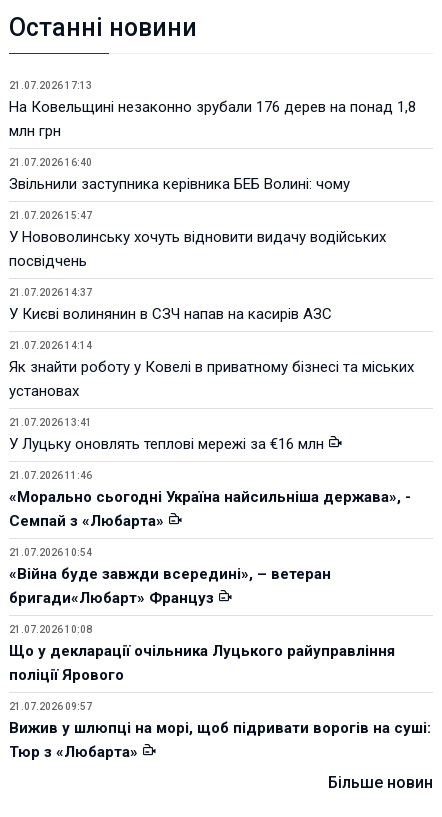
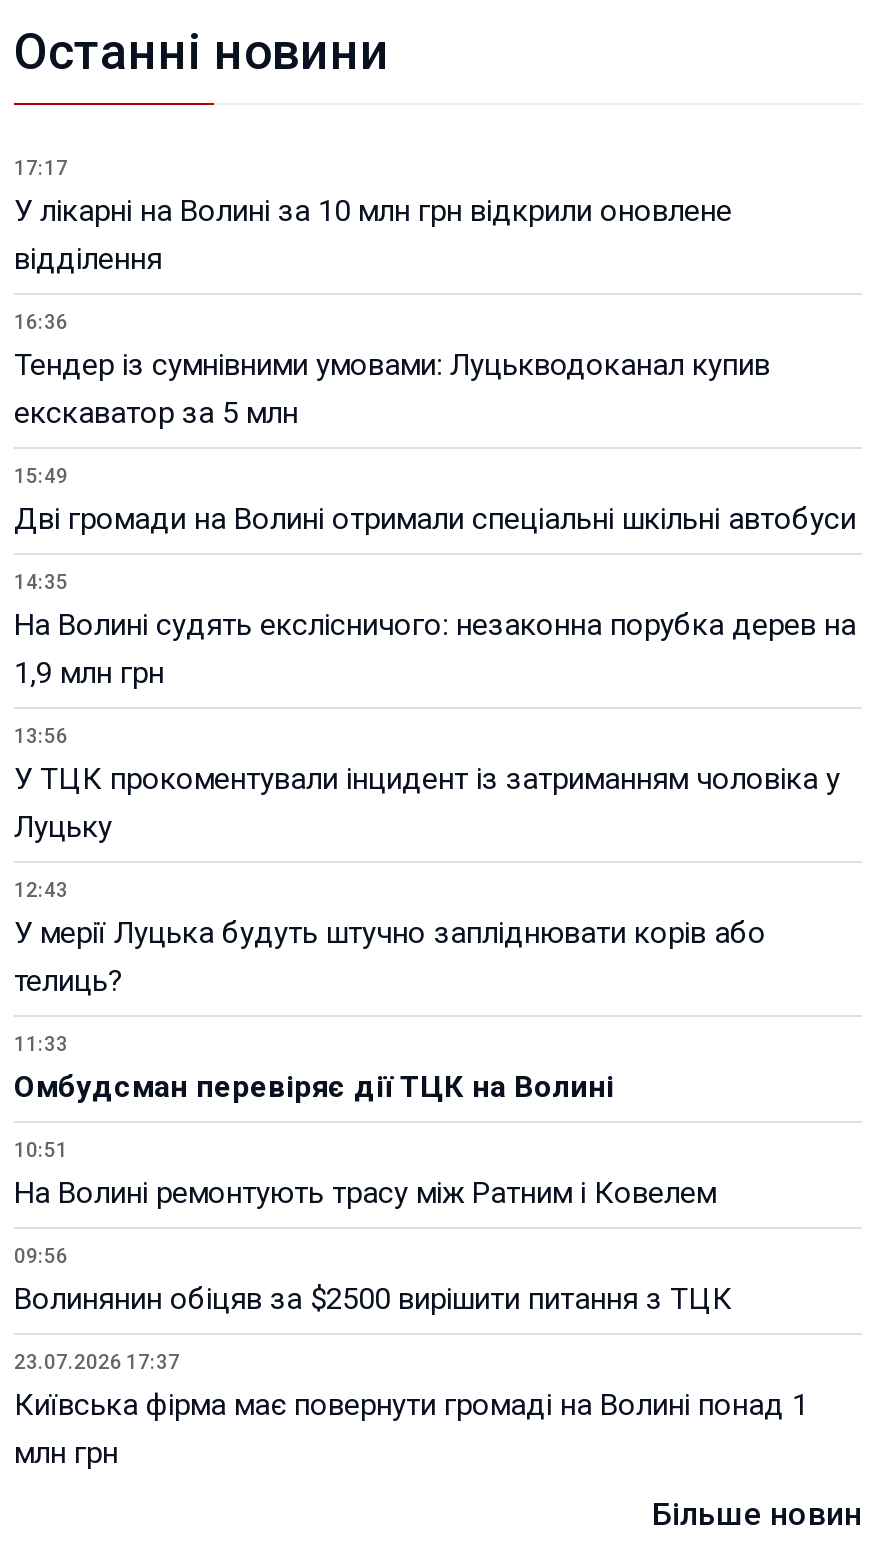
- 21.07.2026 17:13
- На Ковельщині незаконно зрубали 176 дерев на понад 1,8
+ 17:17
+ У лікарні на Волині за 10 млн грн відкрили оновлене
+ відділення
+ 16:36
+ Тендер із сумнівними умовами: Луцькводоканал купив
+ екскаватор за 5 млн
+ 15:49
+ Дві громади на Волині отримали спеціальні шкільні автобуси
+ 14:35
+ На Волині судять екслісничого: незаконна порубка дерев на
+ 1,9 млн грн
+ 13:56
+ У ТЦК прокоментували інцидент із затриманням чоловіка у
+ Луцьку
+ 12:43
+ У мерії Луцька будуть штучно запліднювати корів або
+ телиць?
+ 11:33
+ Омбудсман перевіряє дії ТЦК на Волині
+ 10:51
+ На Волині ремонтують трасу між Ратним і Ковелем
+ 09:56
+ Волинянин обіцяв за $2500 вирішити питання з ТЦК
+ 23.07.2026 17:37
+ Київська фірма має повернути громаді на Волині понад 1

moved down: млн грн

- 21.07.2026 16:40
- Звільнили заступника керівника БЕБ Волині: чому
- 21.07.2026 15:47
- У Нововолинську хочуть відновити видачу водійських
- посвідчень
- 21.07.2026 14:37
- У Києві волинянин в СЗЧ напав на касирів АЗС
- 21.07.2026 14:14
- Як знайти роботу у Ковелі в приватному бізнесі та міських
- установах
- 21.07.2026 13:41
- У Луцьку оновлять теплові мережі за €16 млн
- 21.07.2026 11:46
- «Морально сьогодні Україна найсильніша держава», -
- Семпай з «Любарта»
- 21.07.2026 10:54
- «Війна буде завжди всередині», – ветеран
- бригади«Любарт» Француз
- 21.07.2026 10:08
- Що у декларації очільника Луцького райуправління
- поліції Ярового
- 21.07.2026 09:57
- Вижив у шлюпці на морі, щоб підривати ворогів на суші:
- Тюр з «Любарта»
